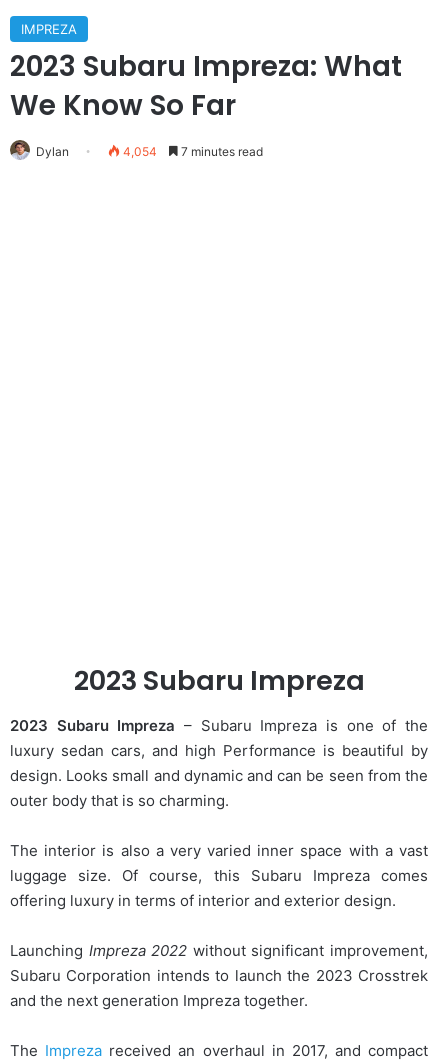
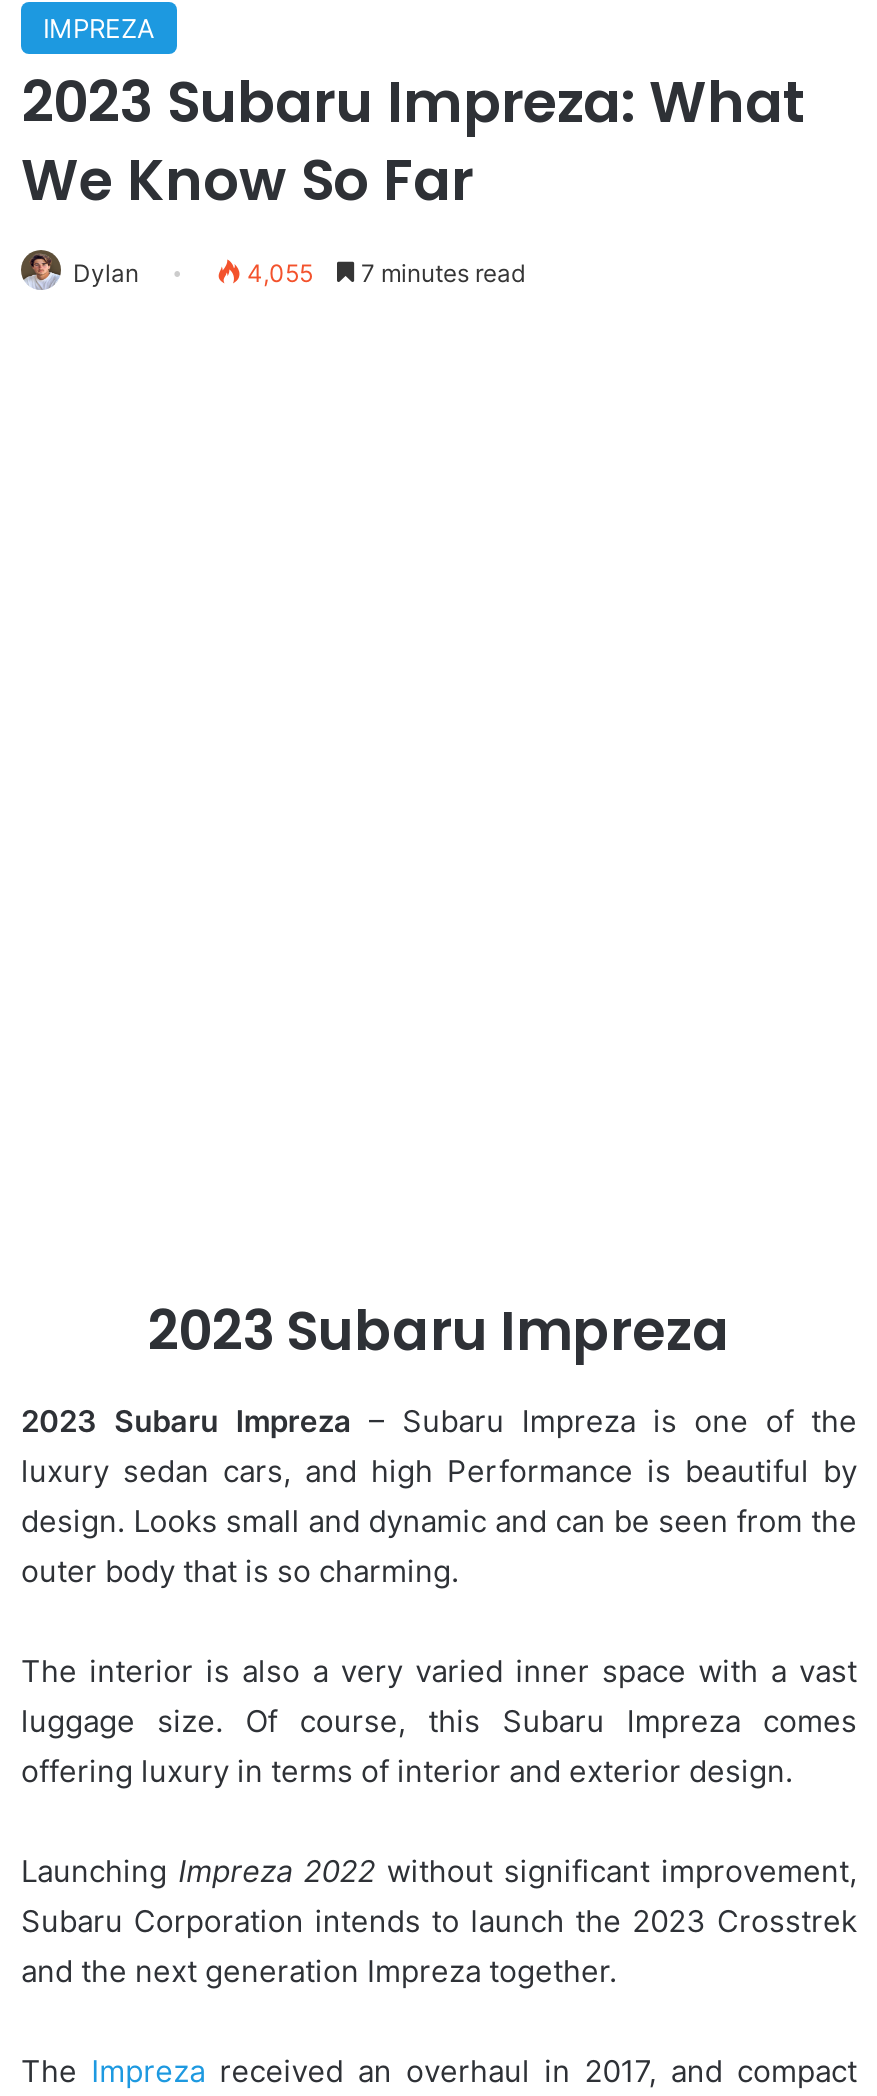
- 4,054 7 minutes read
+ 4,055 7 minutes read
